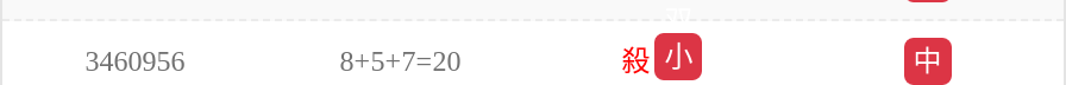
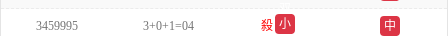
- 3460956
+ 3459995

- 8+5+7=20
+ 3+0+1=04
